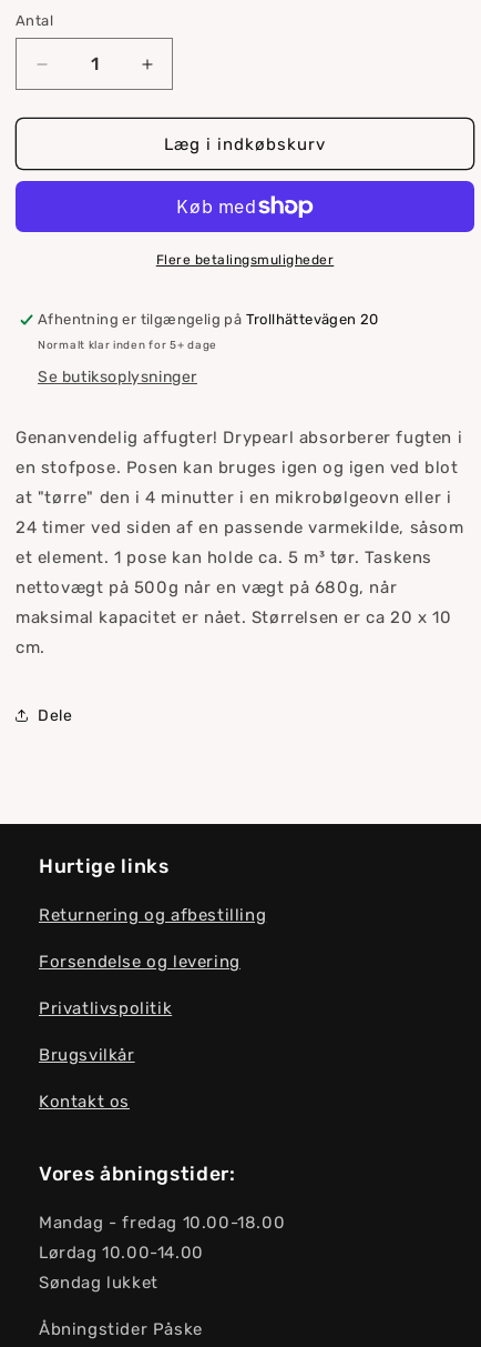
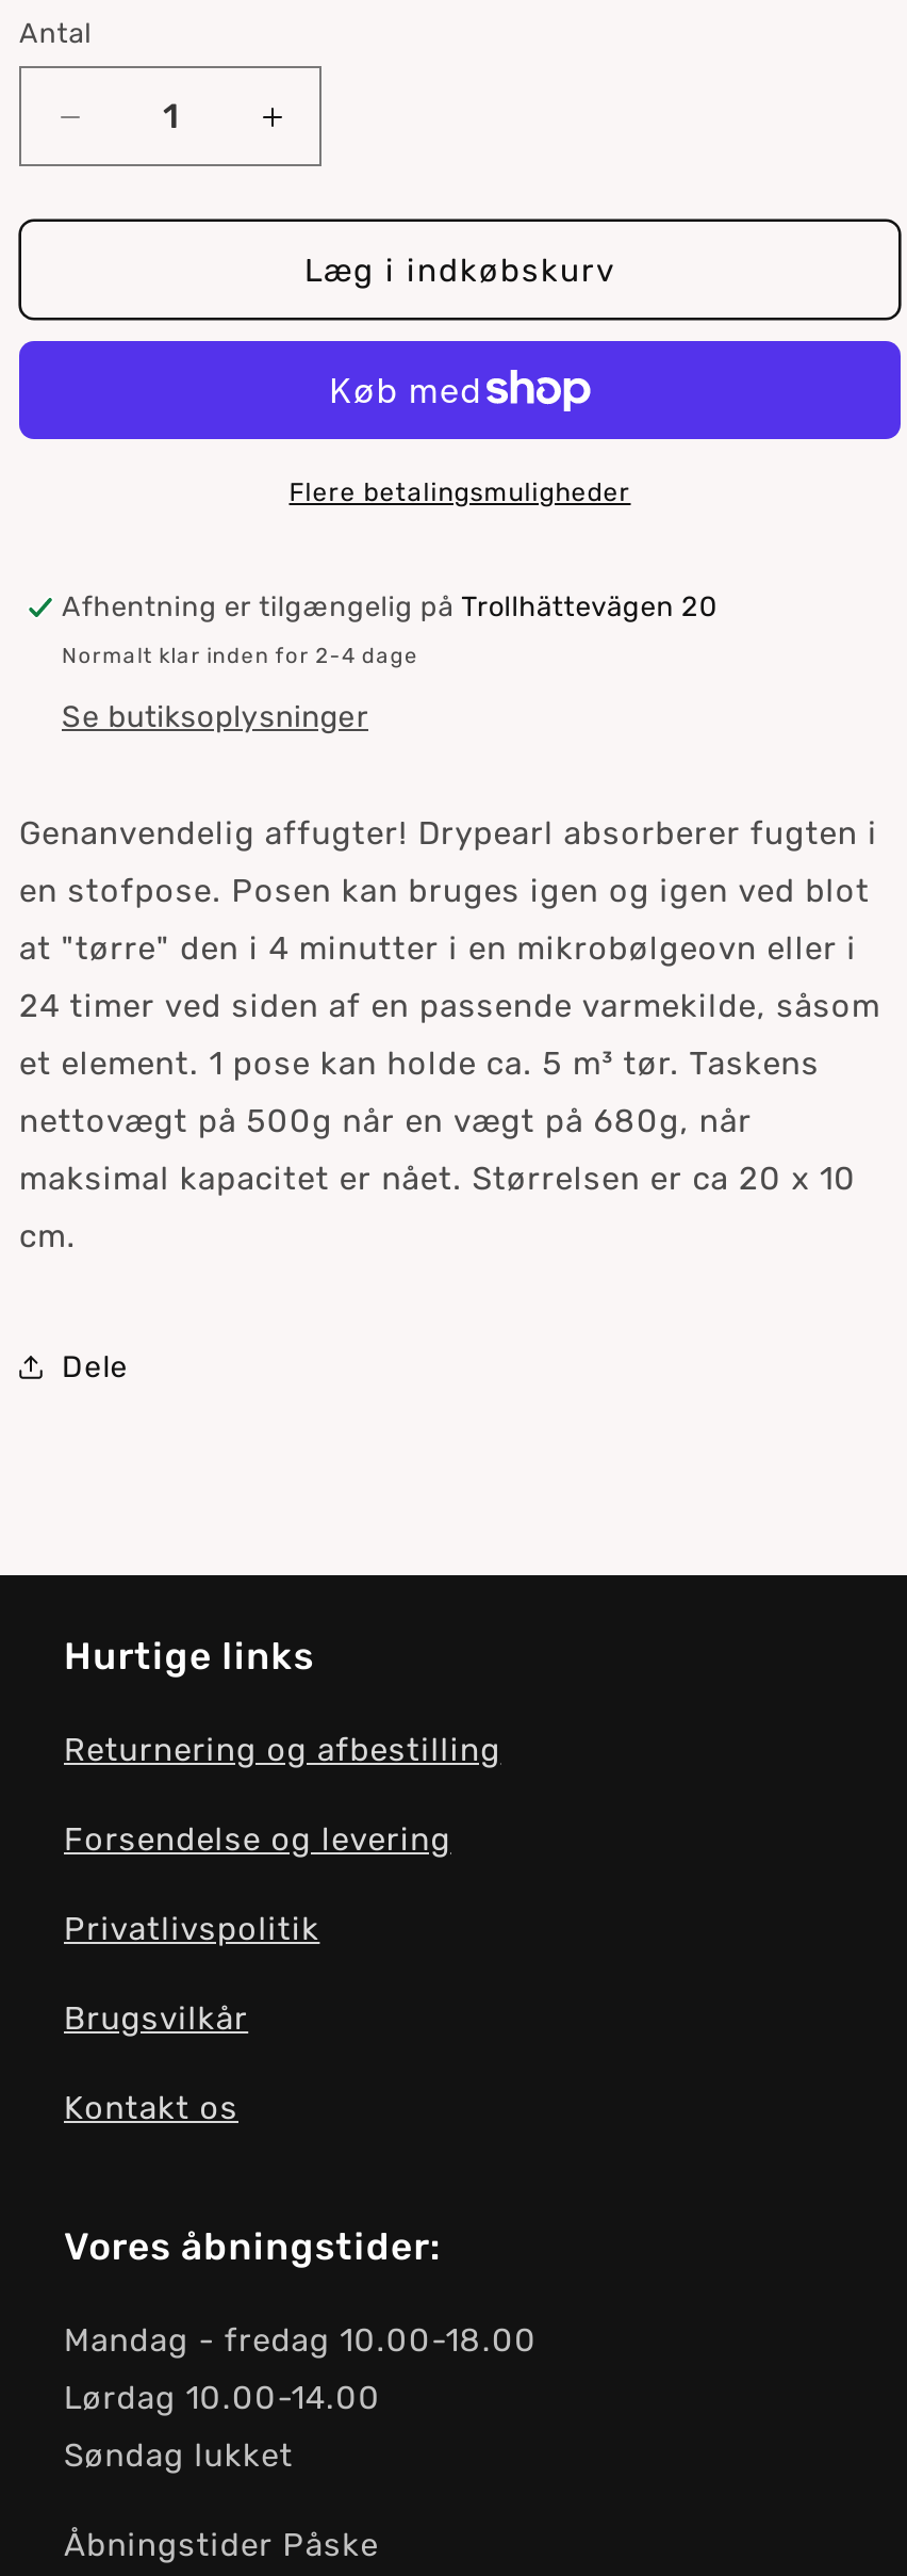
- Normalt klar inden for 5+ dage
+ Normalt klar inden for 2-4 dage
